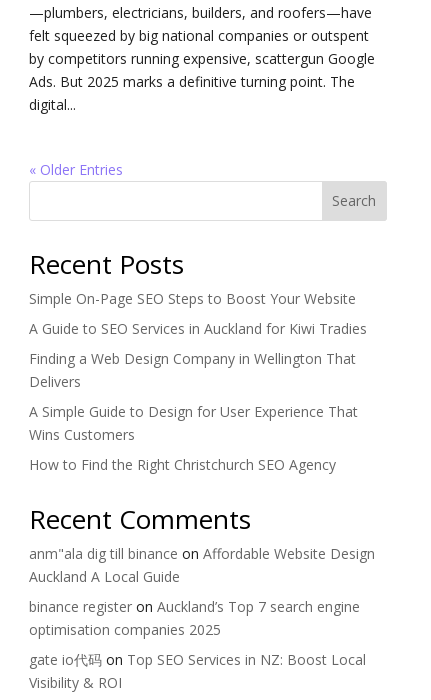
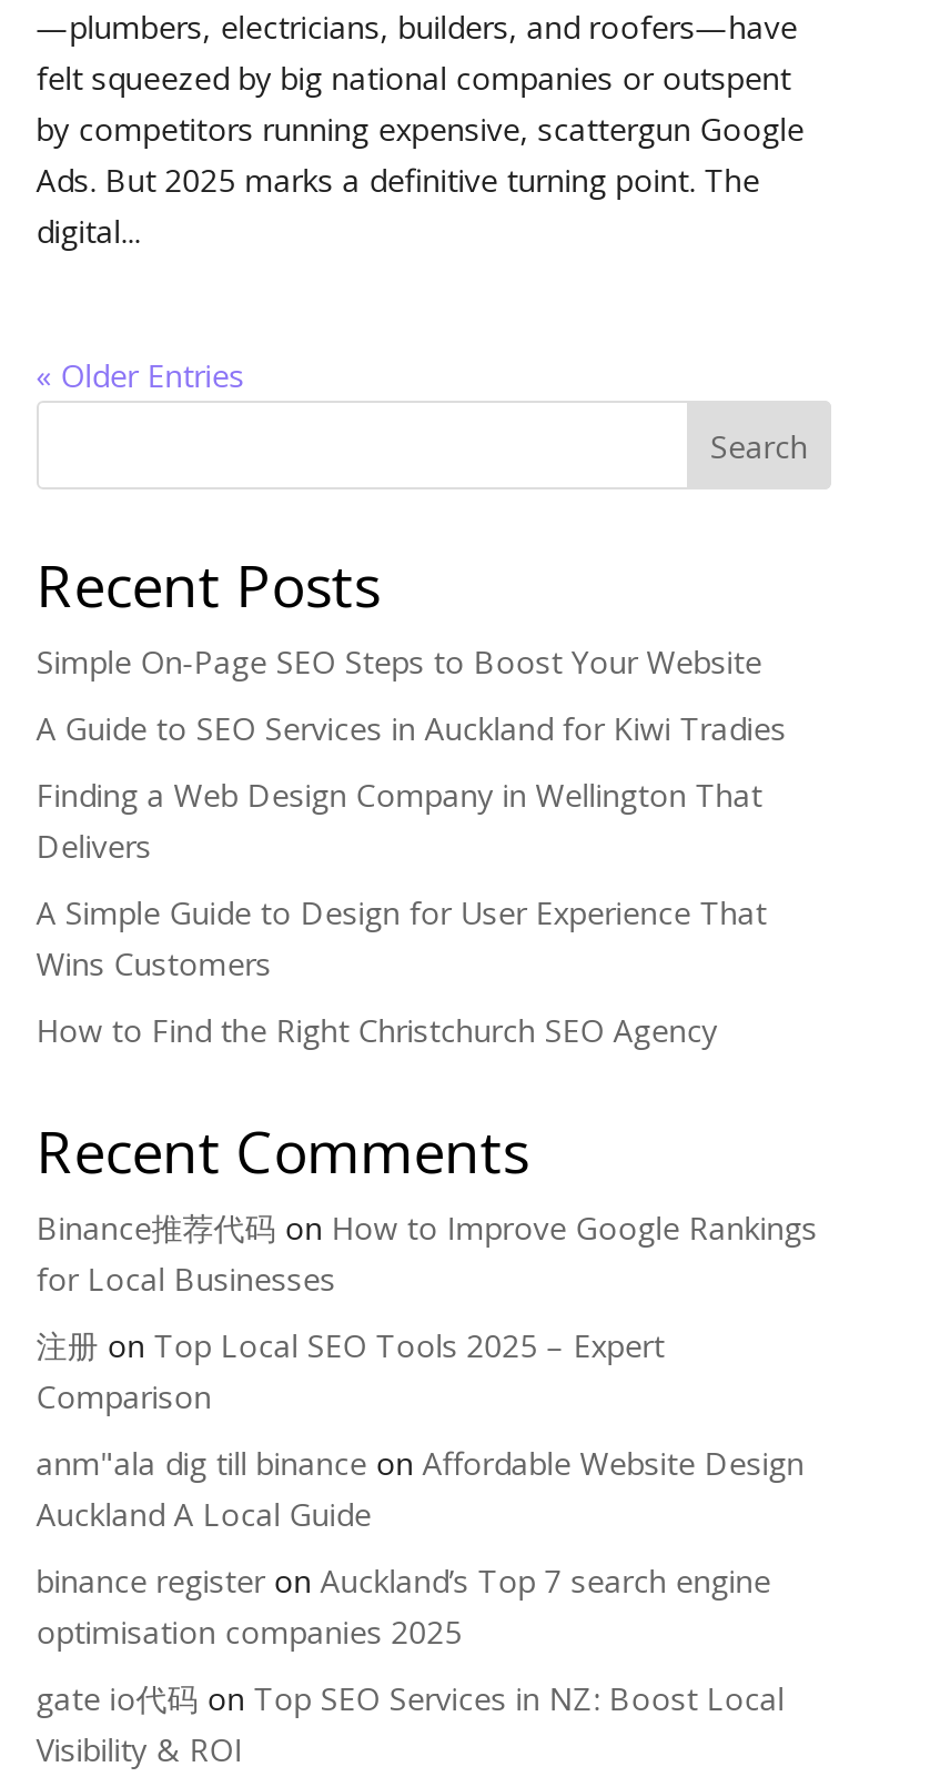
+ Binance推荐代码on How to Improve Google Rankings
+ for Local Businesses
+ 注册on Top Local SEO Tools 2025 – Expert
+ Comparison
